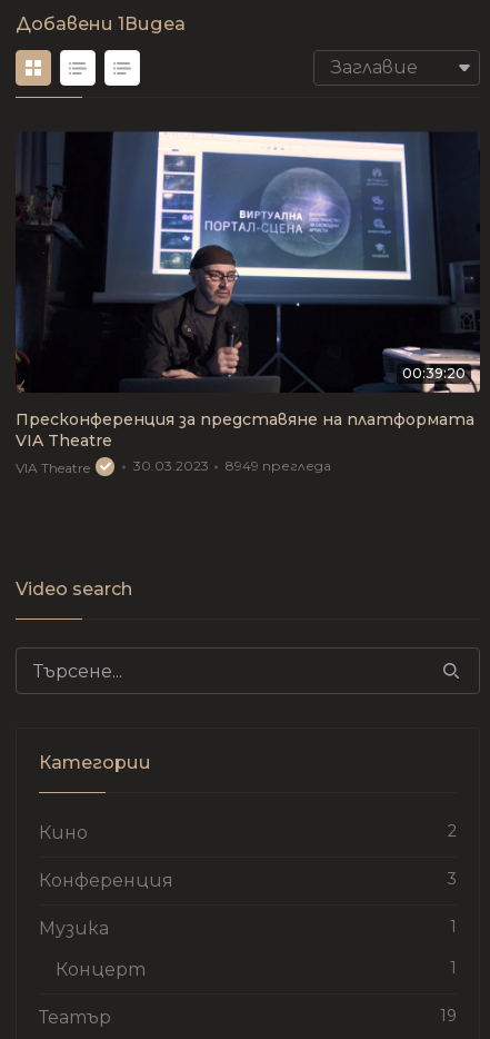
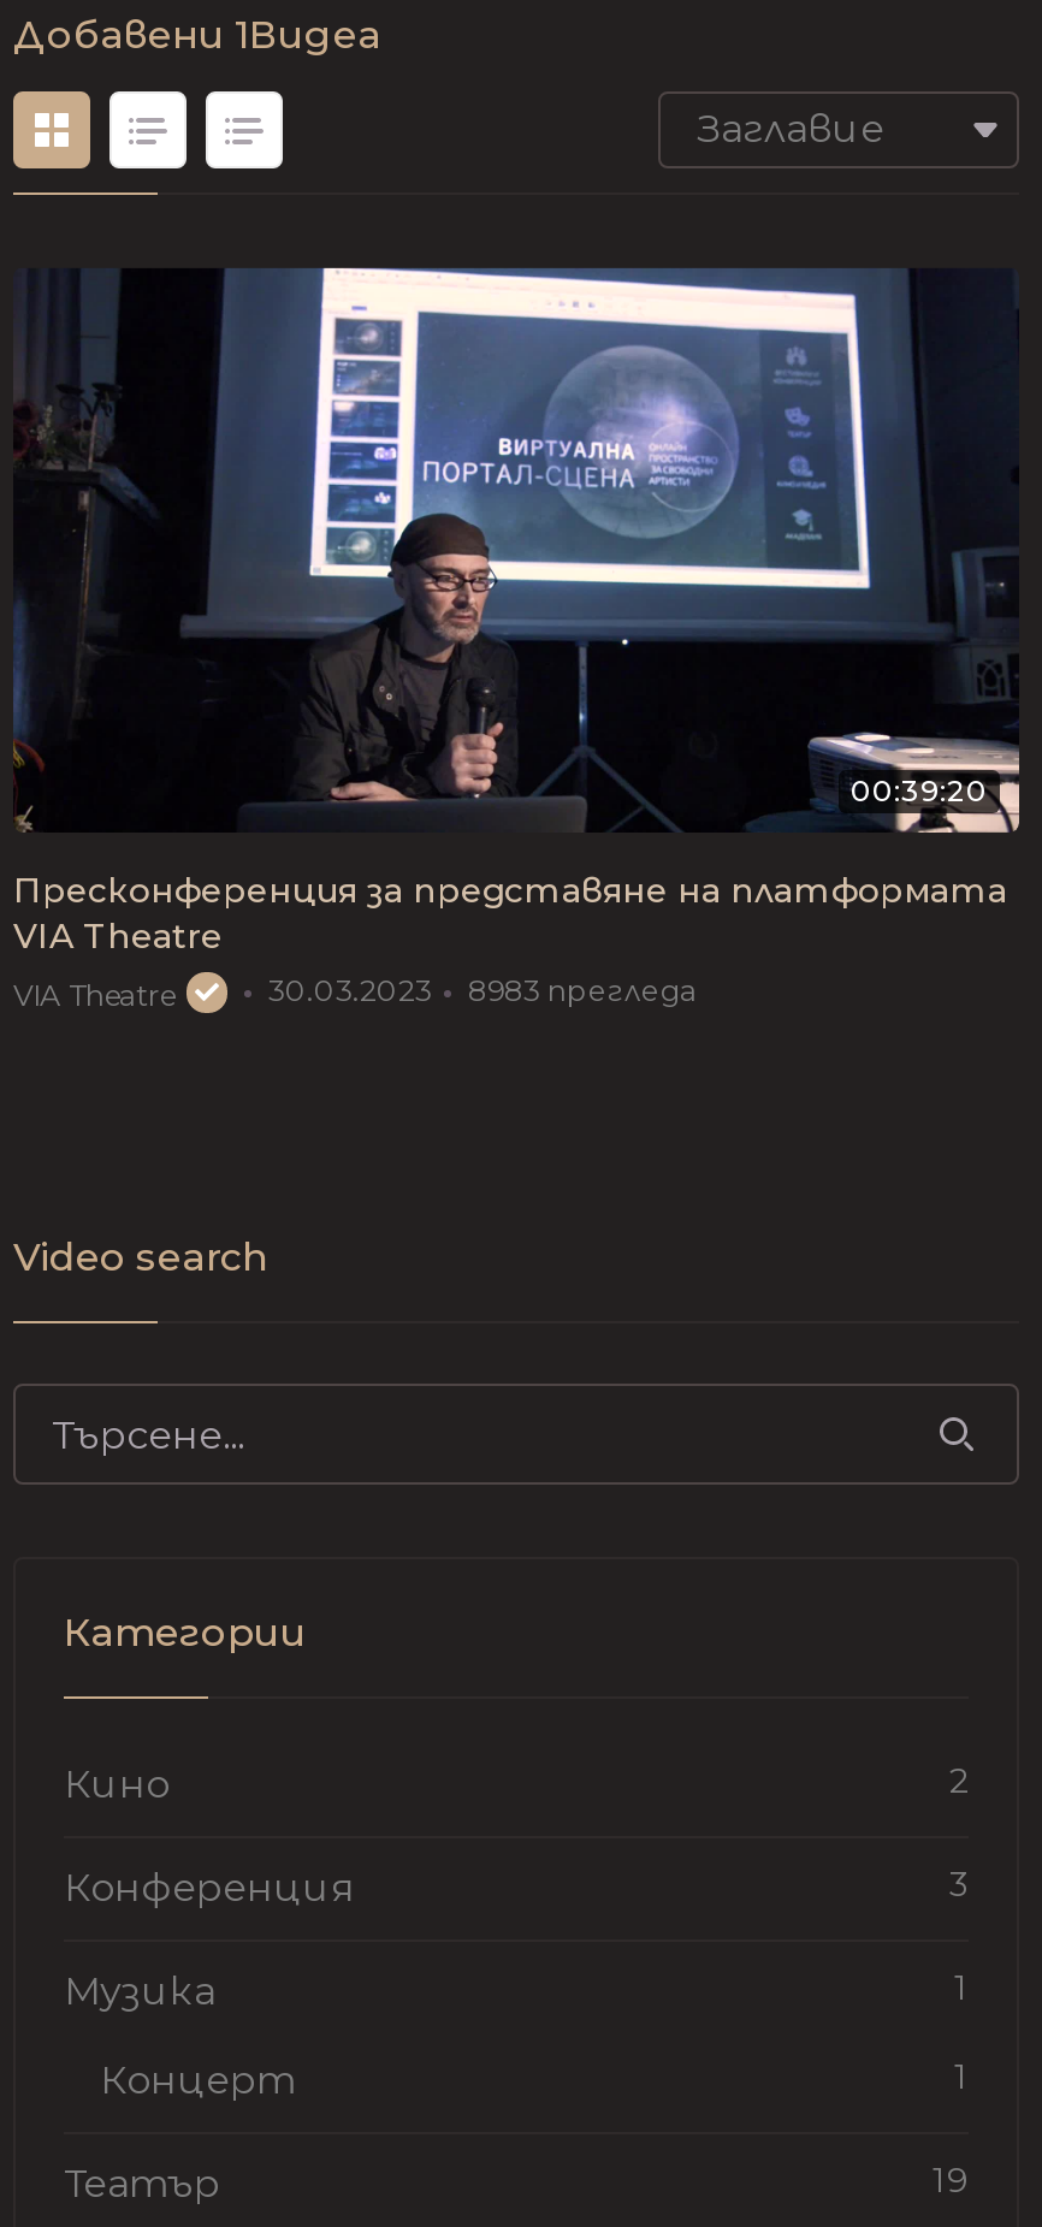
- 30.03.2023 8949 прегледа
+ 30.03.2023 8983 прегледа
